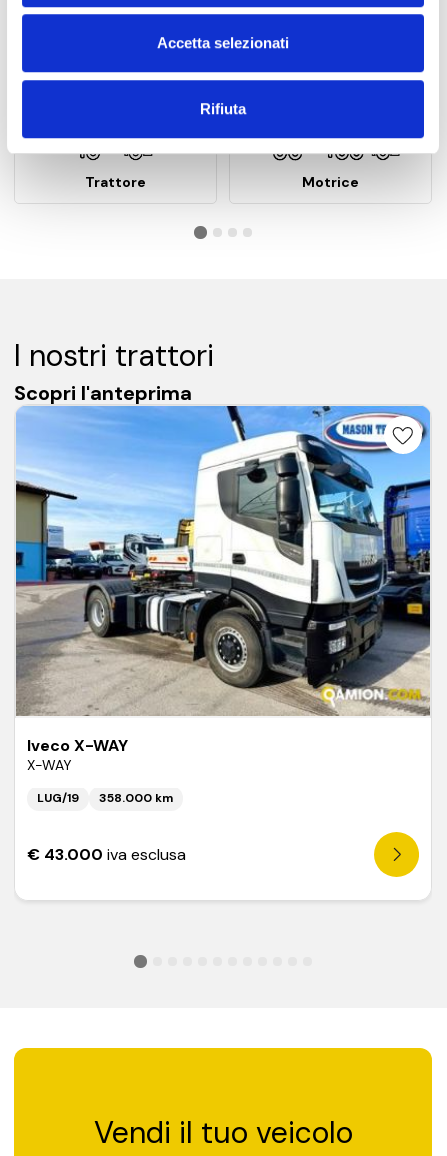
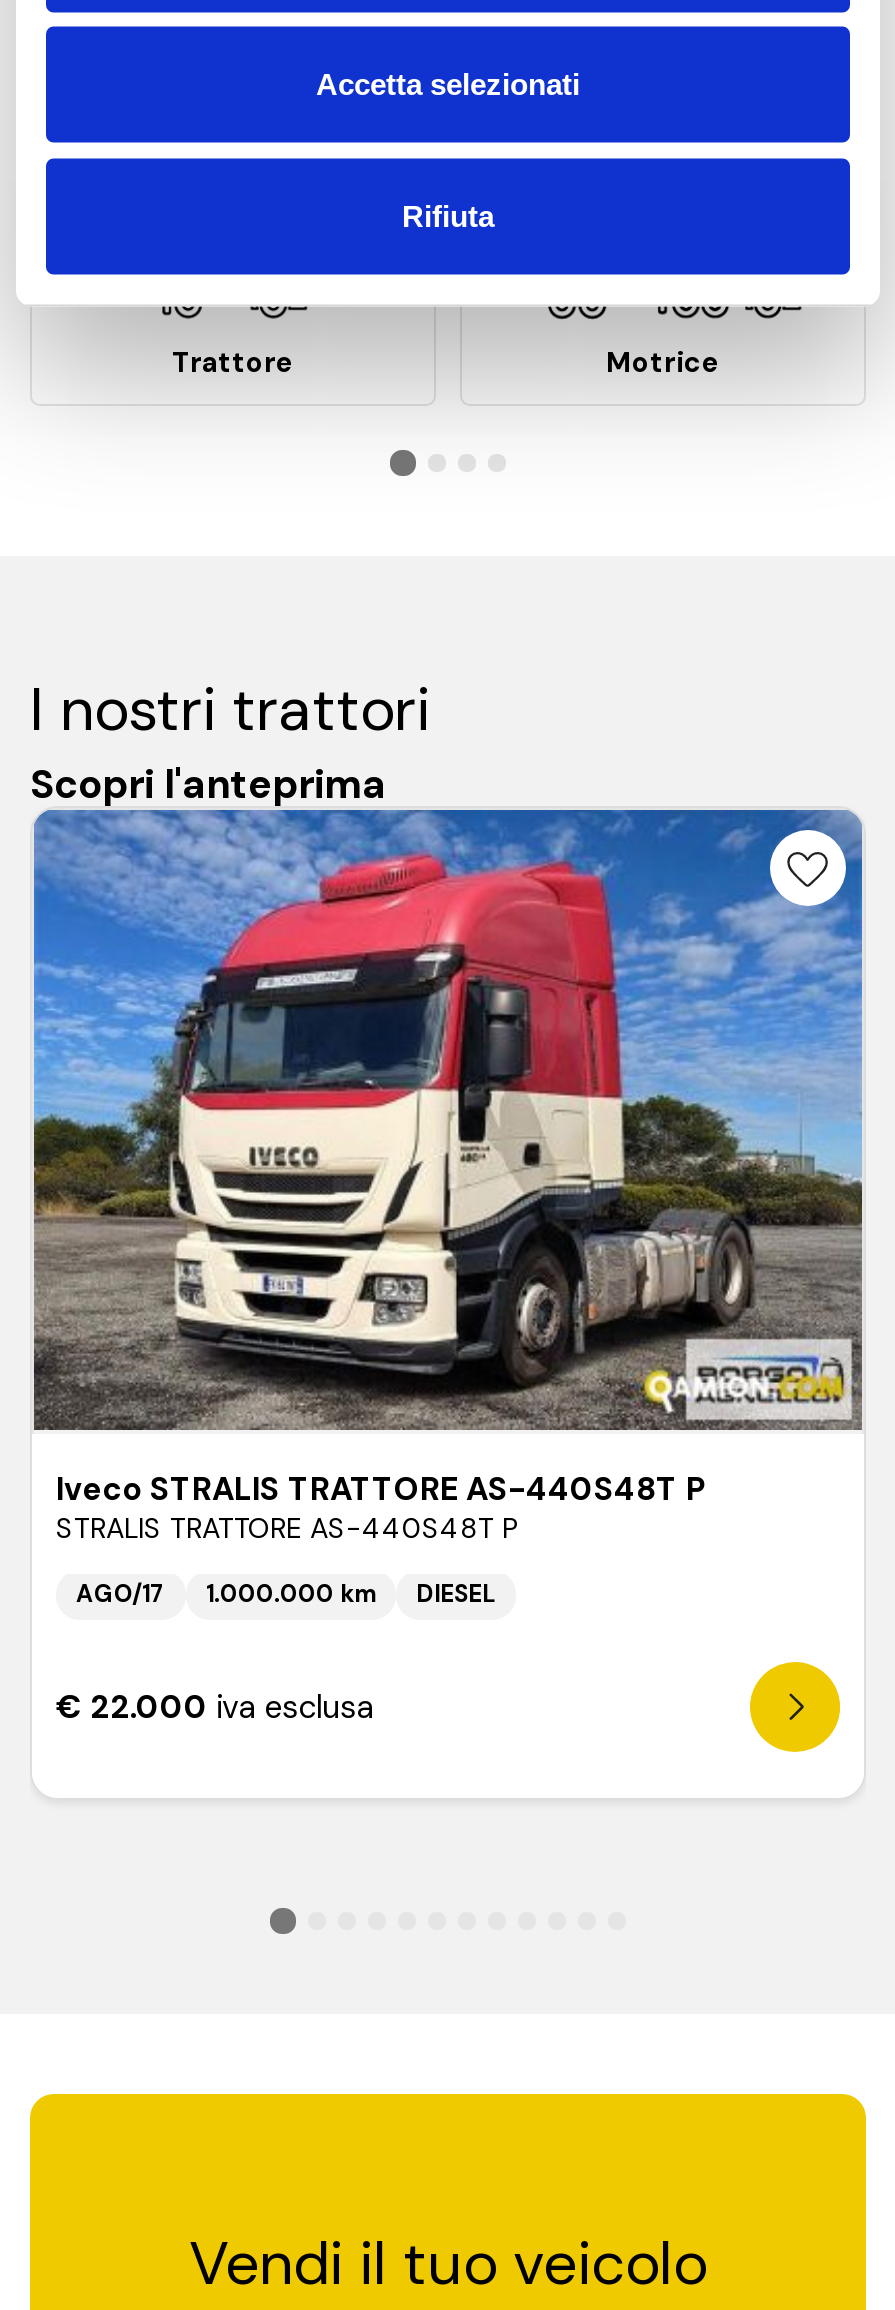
- [image]
- Iveco X-WAY
- X-WAY
+ [image]
+ Iveco STRALIS TRATTORE AS-440S48T P
+ STRALIS TRATTORE AS-440S48T P

- LUG/19
- 358.000 km
+ AGO/17
+ 1.000.000 km
+ DIESEL

- € 43.000 iva esclusa
+ € 22.000 iva esclusa
